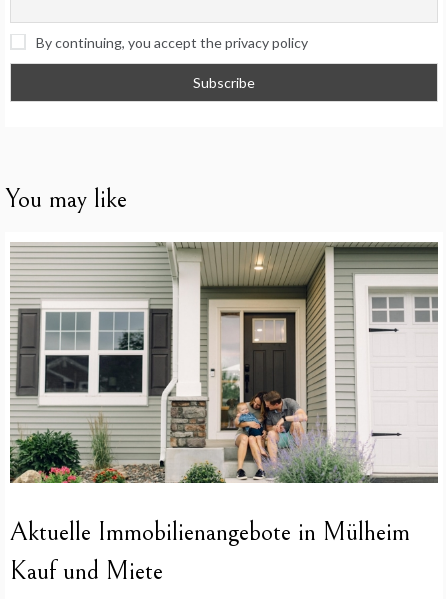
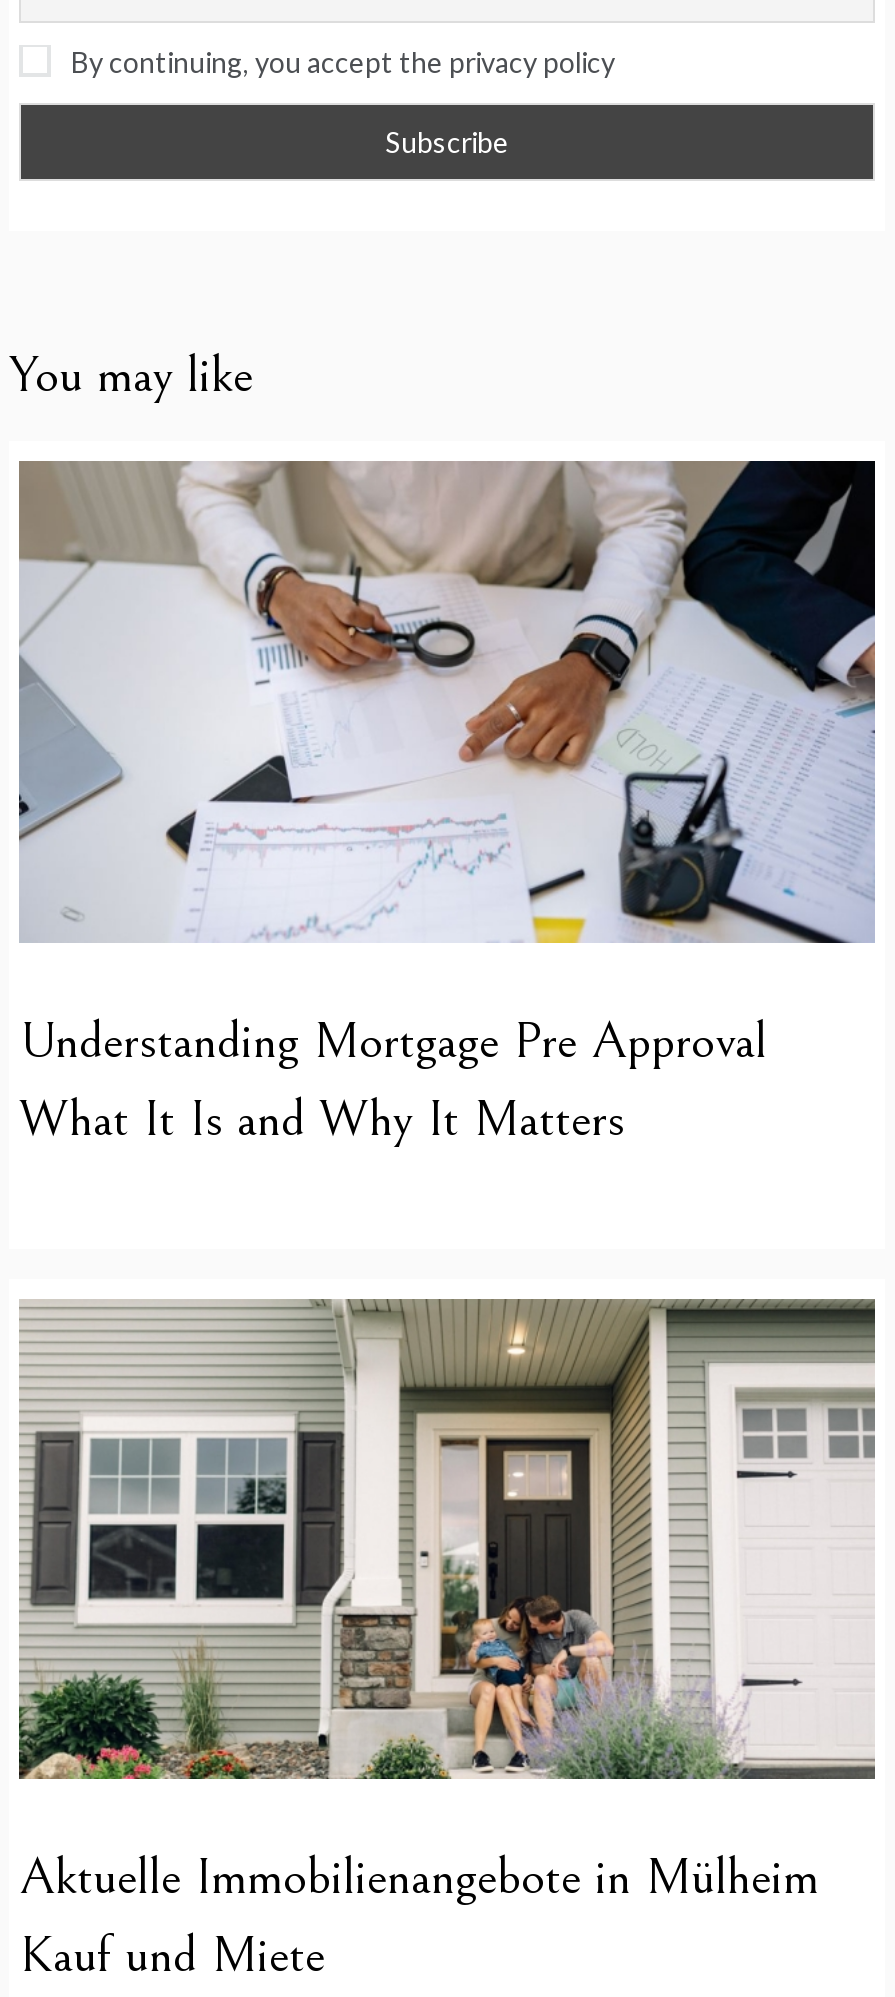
+ [image]
+ Understanding Mortgage Pre Approval
+ What It Is and Why It Matters
